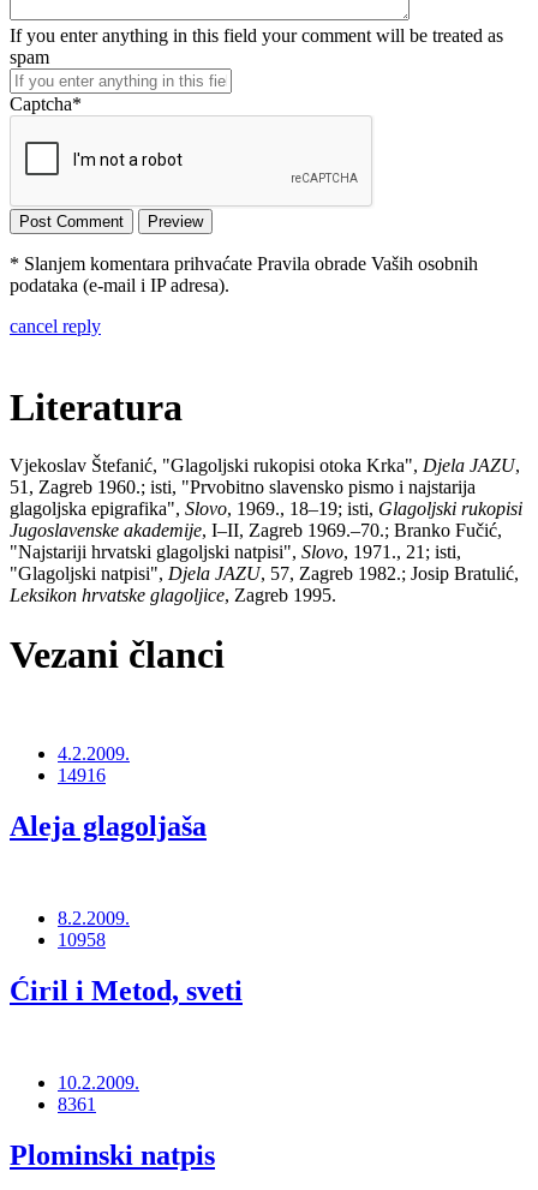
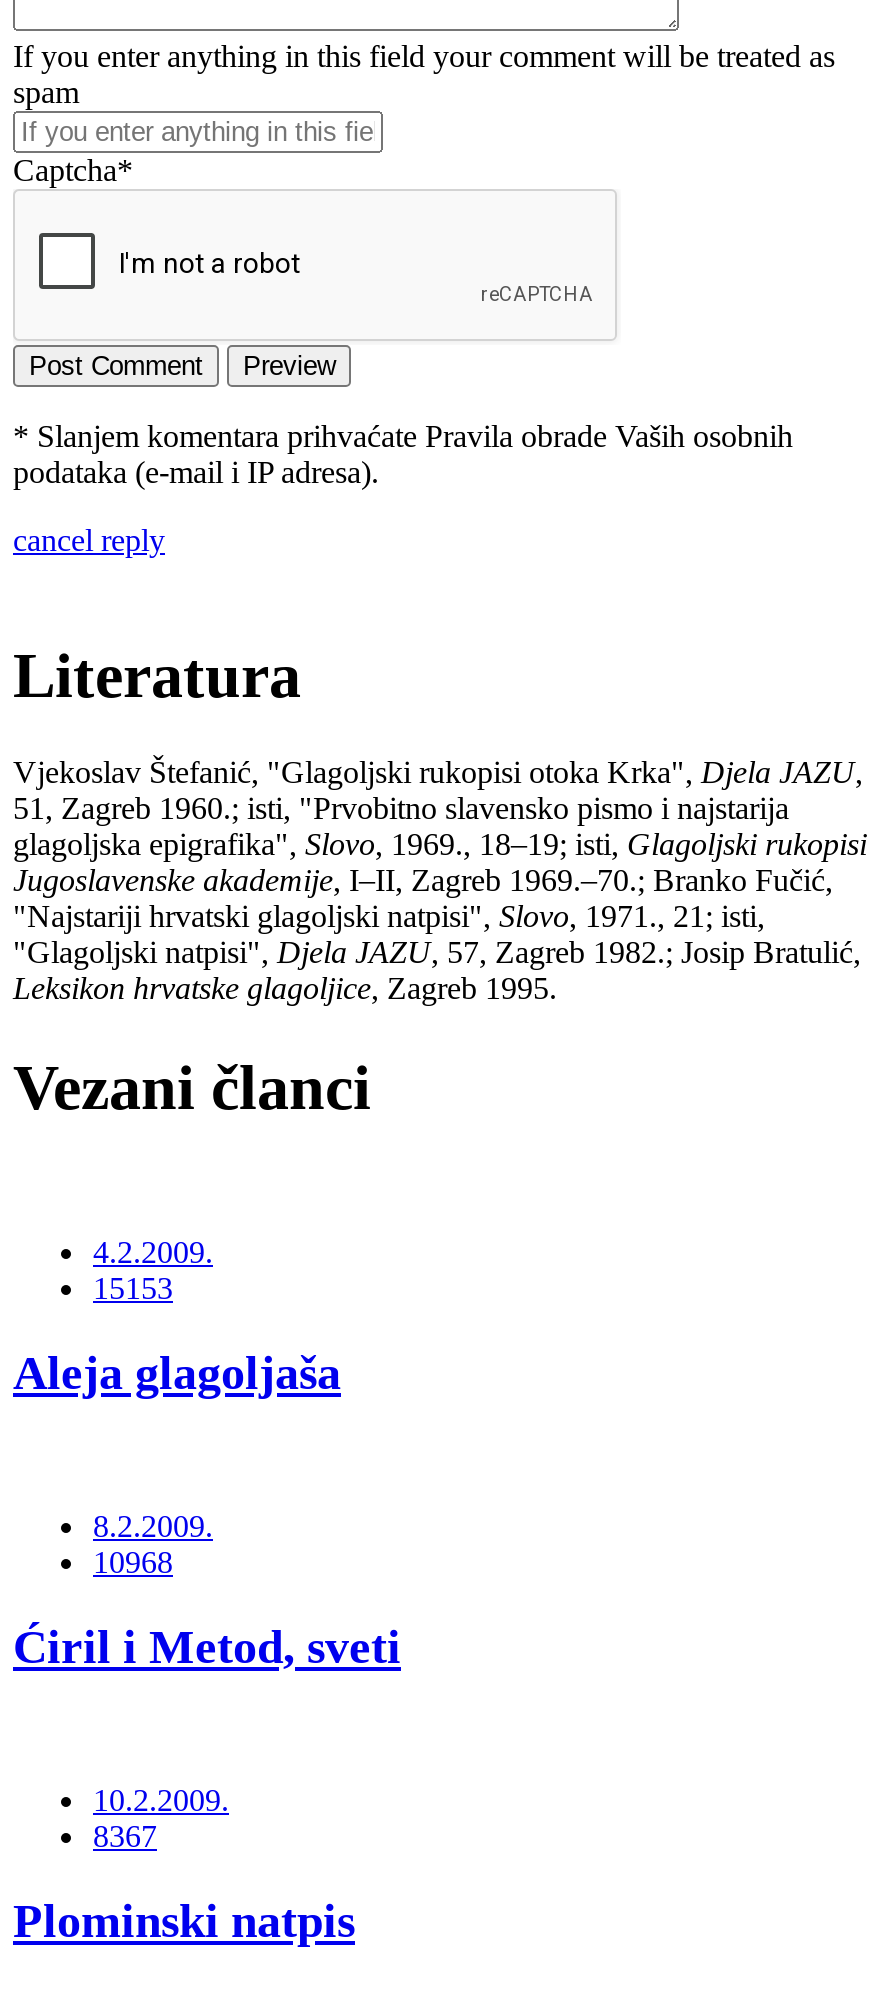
- 14916
+ 15153

- 10958
+ 10968

- 8361
+ 8367
